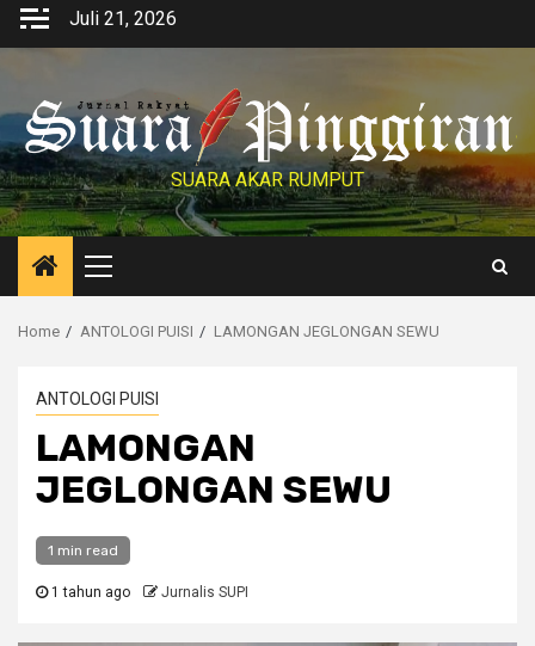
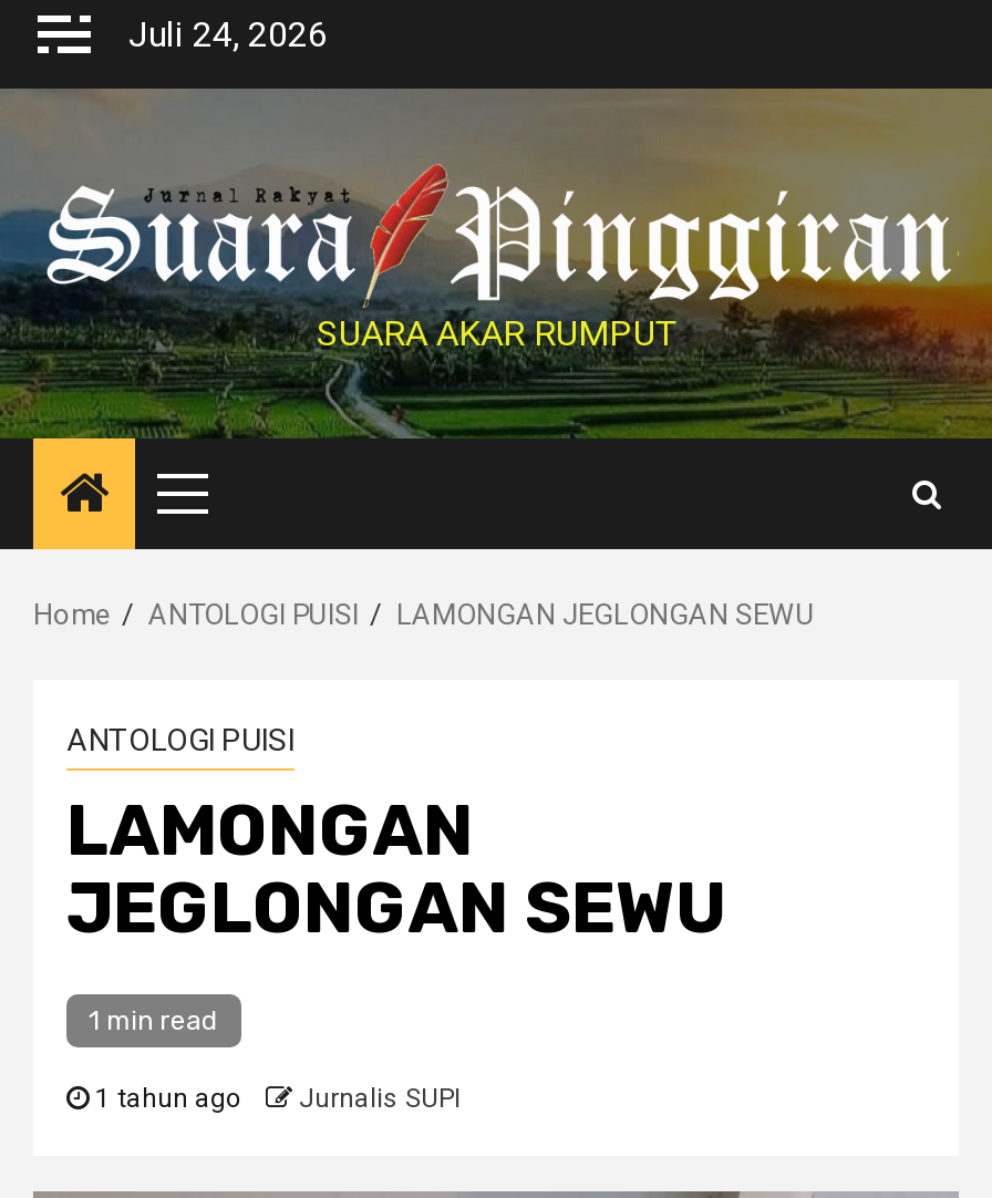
- Juli 21, 2026
+ Juli 24, 2026
